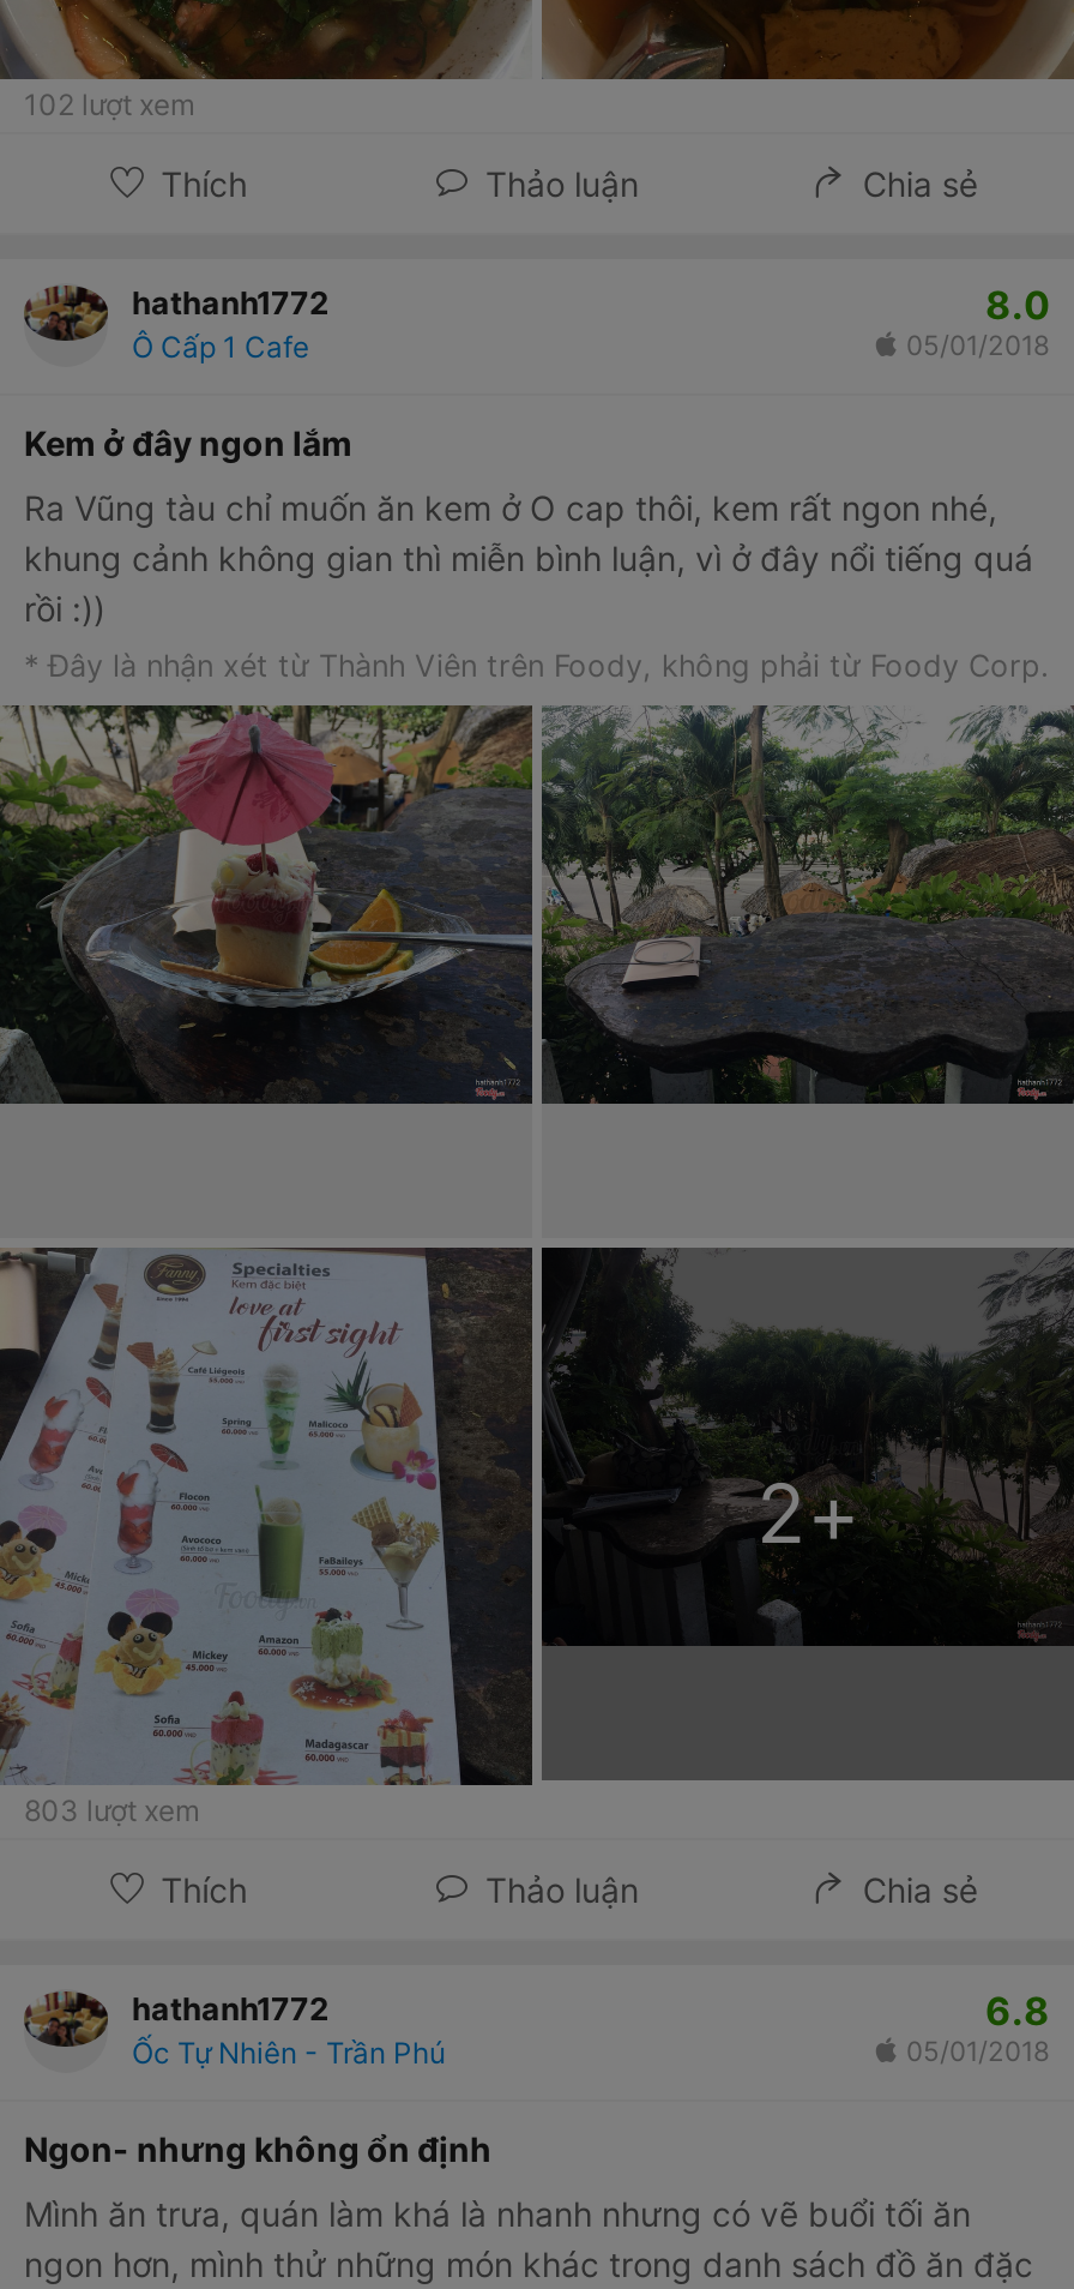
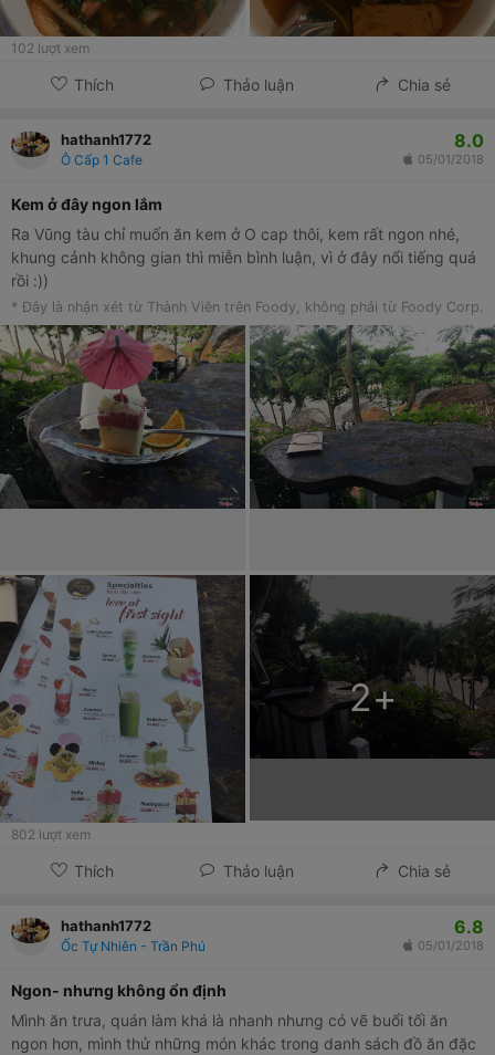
- 803 lượt xem
+ 802 lượt xem
